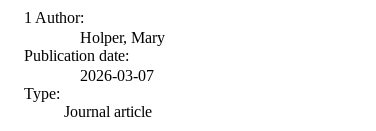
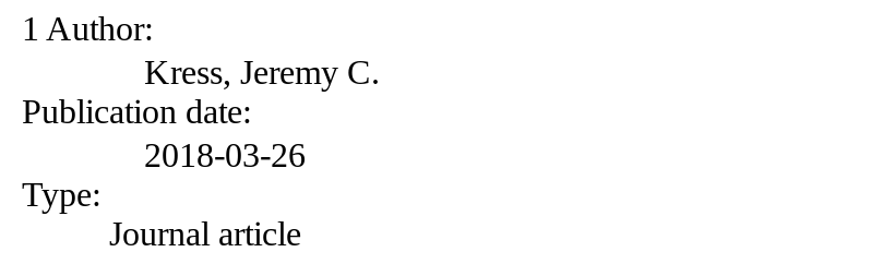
- Holper, Mary
+ Kress, Jeremy C.

- 2026-03-07
+ 2018-03-26
